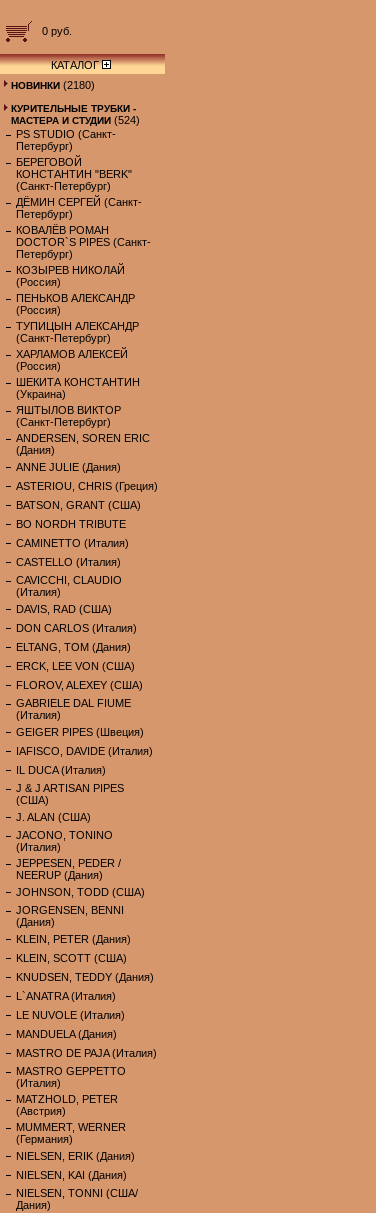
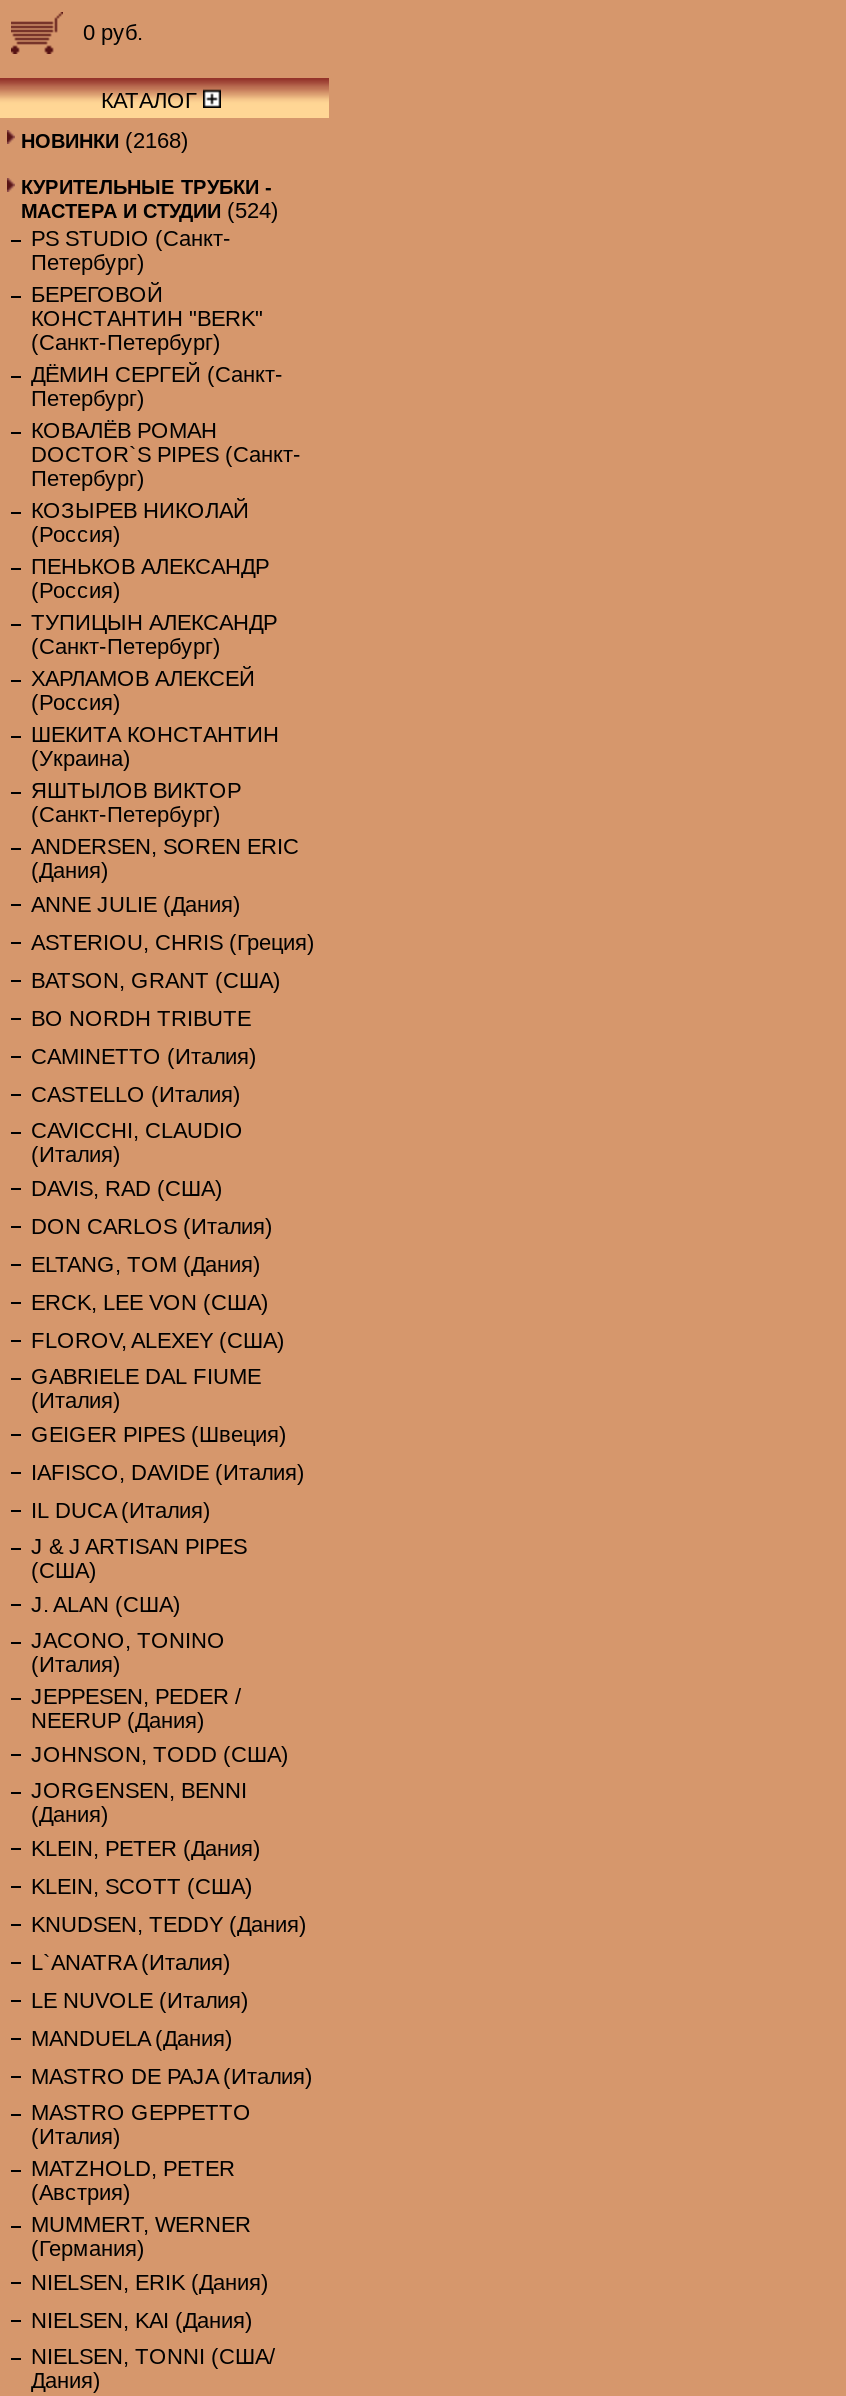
- НОВИНКИ (2180)
+ НОВИНКИ (2168)
